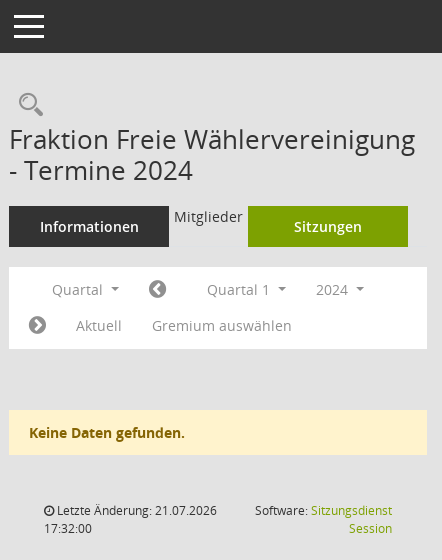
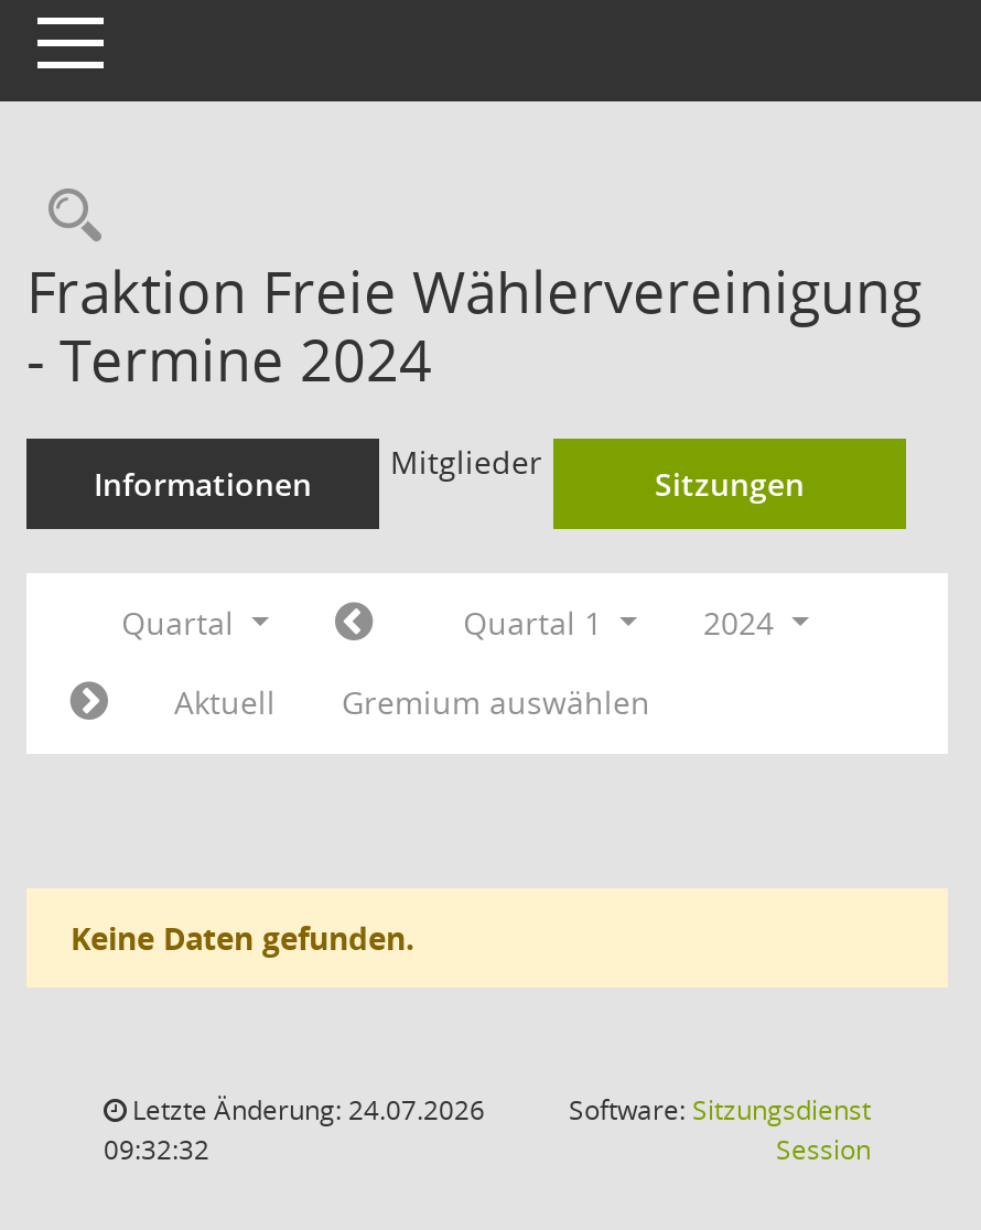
- Letzte Änderung: 21.07.2026
+ Letzte Änderung: 24.07.2026

- 17:32:00
+ 09:32:32
